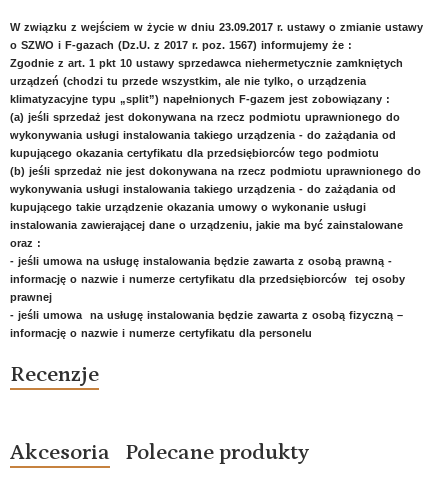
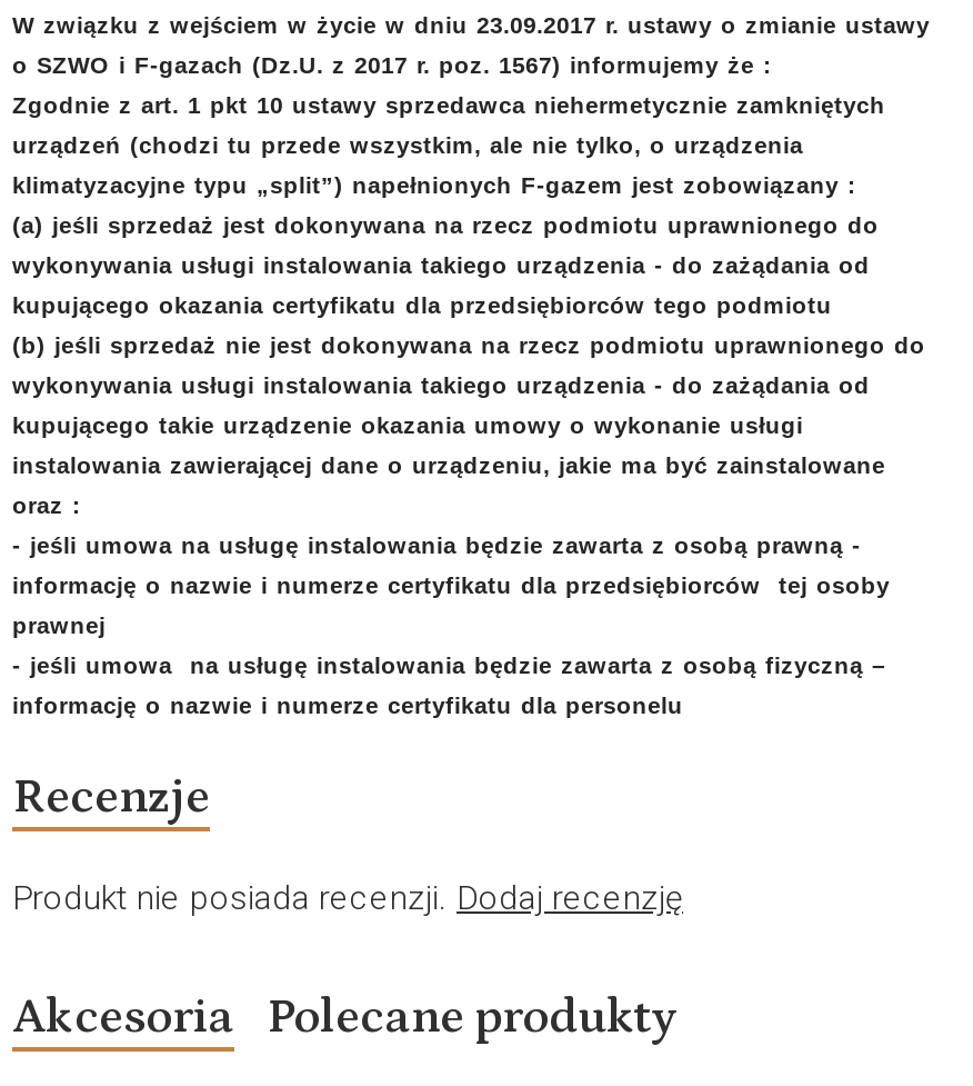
+ Produkt nie posiada recenzji. Dodaj recenzję
